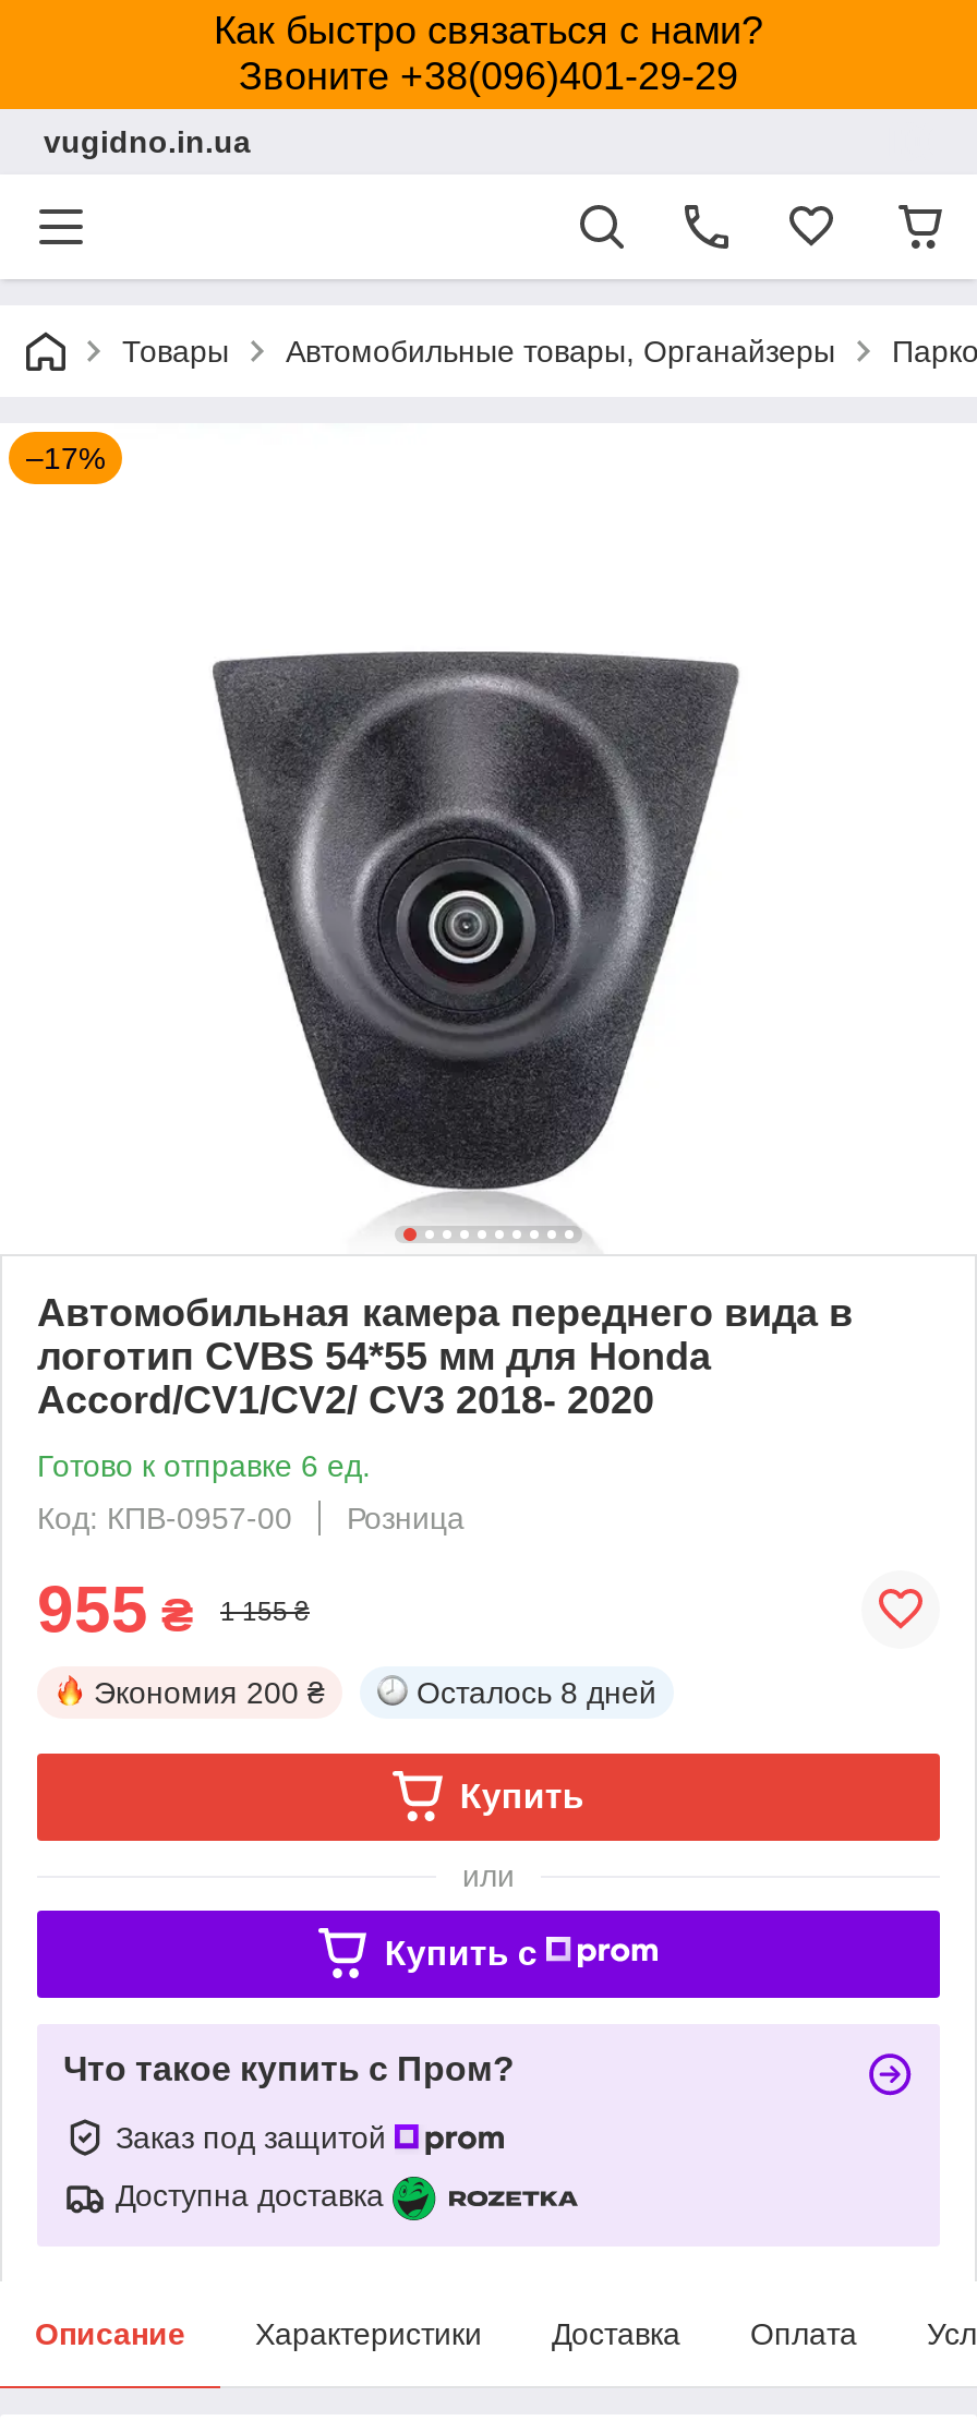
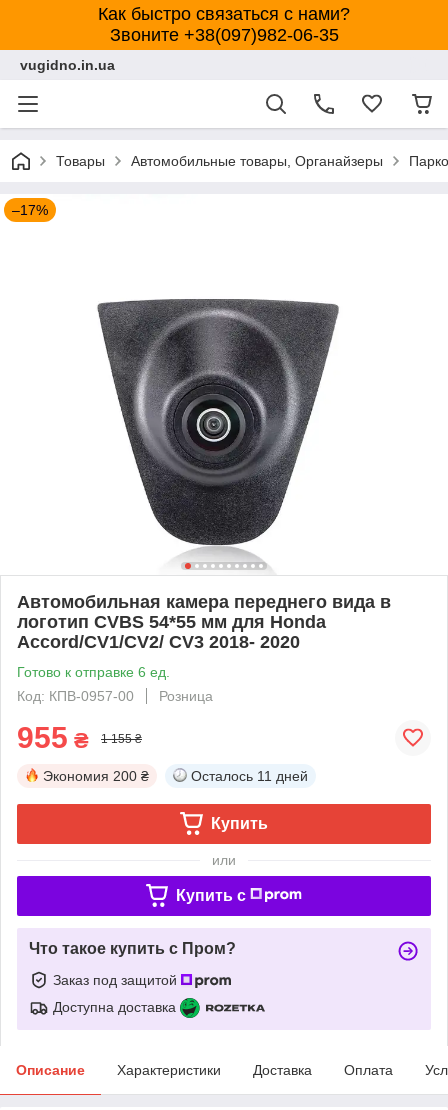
- Звоните +38(096)401-29-29
+ Звоните +38(097)982-06-35

- Осталось 8 дней
+ Осталось 11 дней
